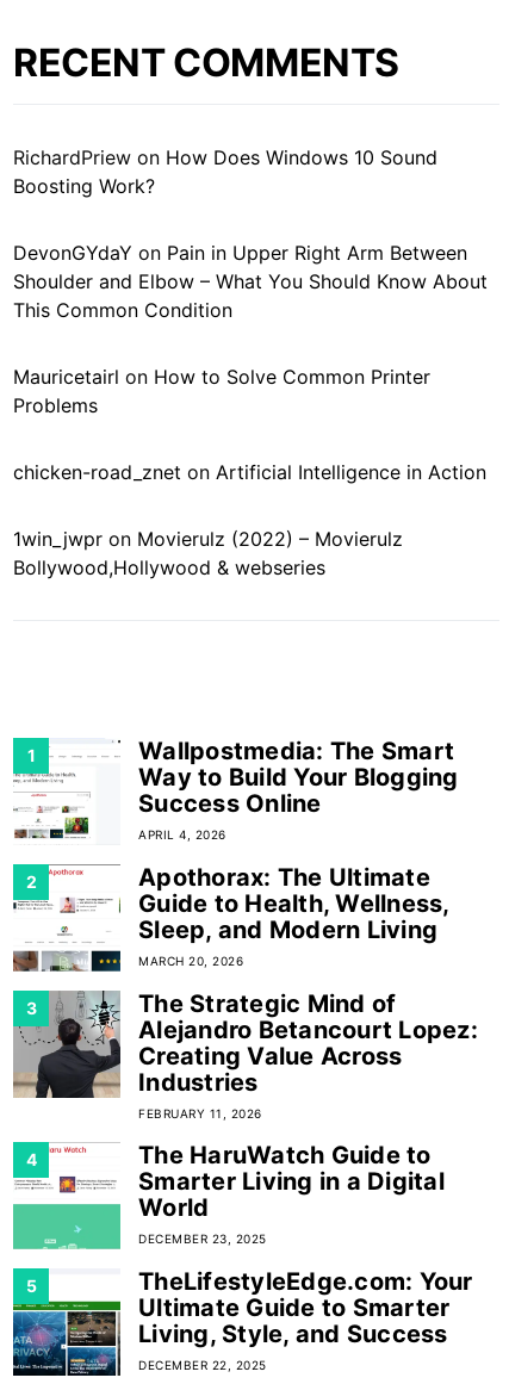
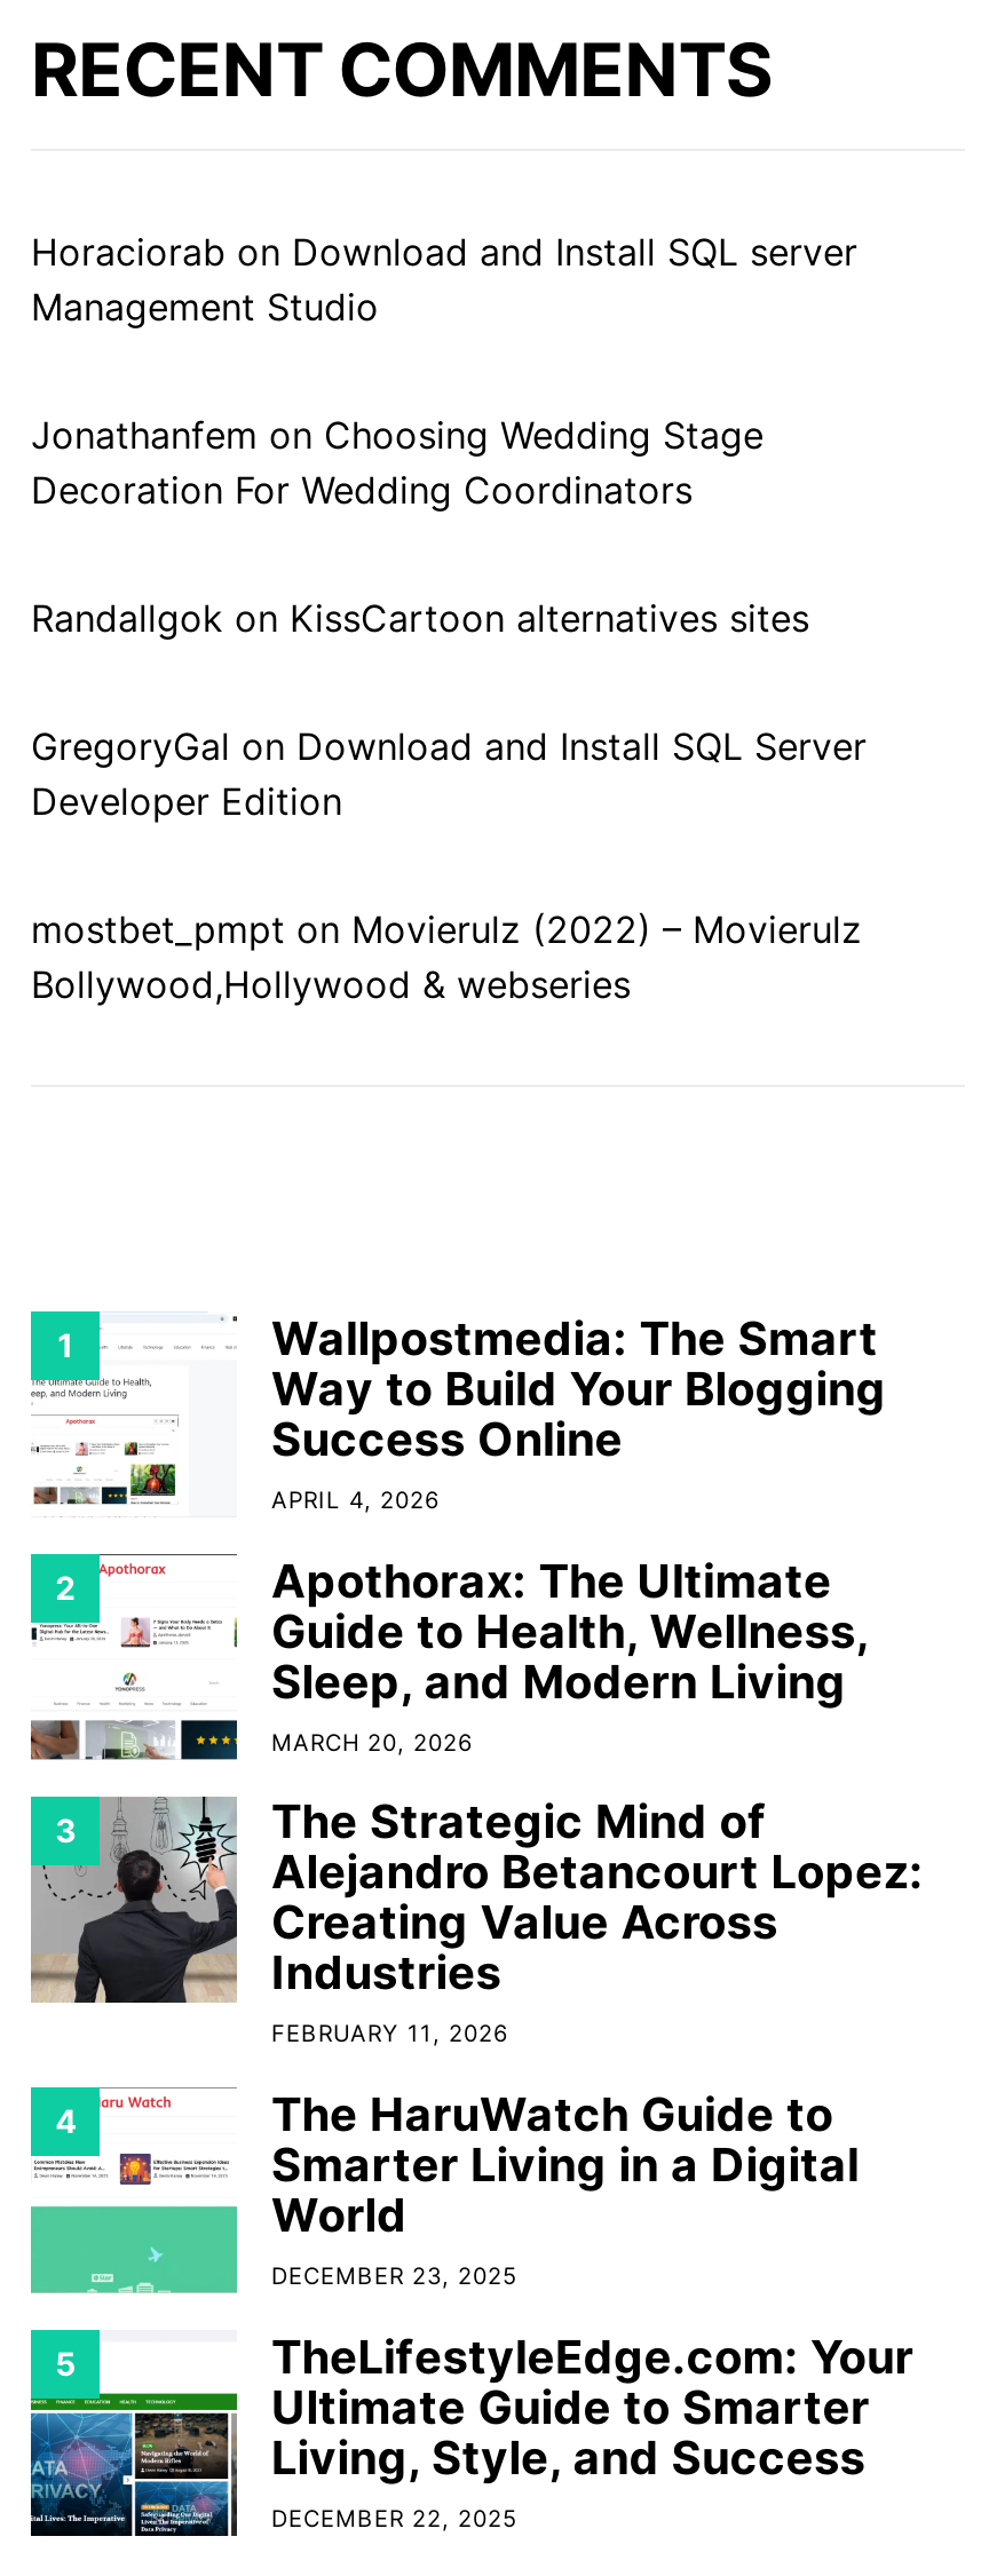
- RichardPriew on How Does Windows 10 Sound
- Boosting Work?
+ Horaciorab on Download and Install SQL server
+ Management Studio

- DevonGYdaY on Pain in Upper Right Arm Between
- Shoulder and Elbow – What You Should Know About
- This Common Condition
+ Jonathanfem on Choosing Wedding Stage
+ Decoration For Wedding Coordinators

- Mauricetairl on How to Solve Common Printer
- Problems
+ Randallgok on KissCartoon alternatives sites

- chicken-road_znet on Artificial Intelligence in Action
+ GregoryGal on Download and Install SQL Server
+ Developer Edition

- 1win_jwpr on Movierulz (2022) – Movierulz
+ mostbet_pmpt on Movierulz (2022) – Movierulz
